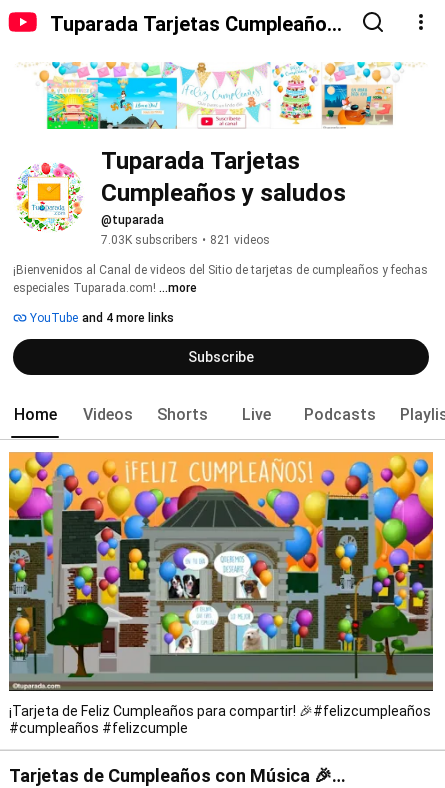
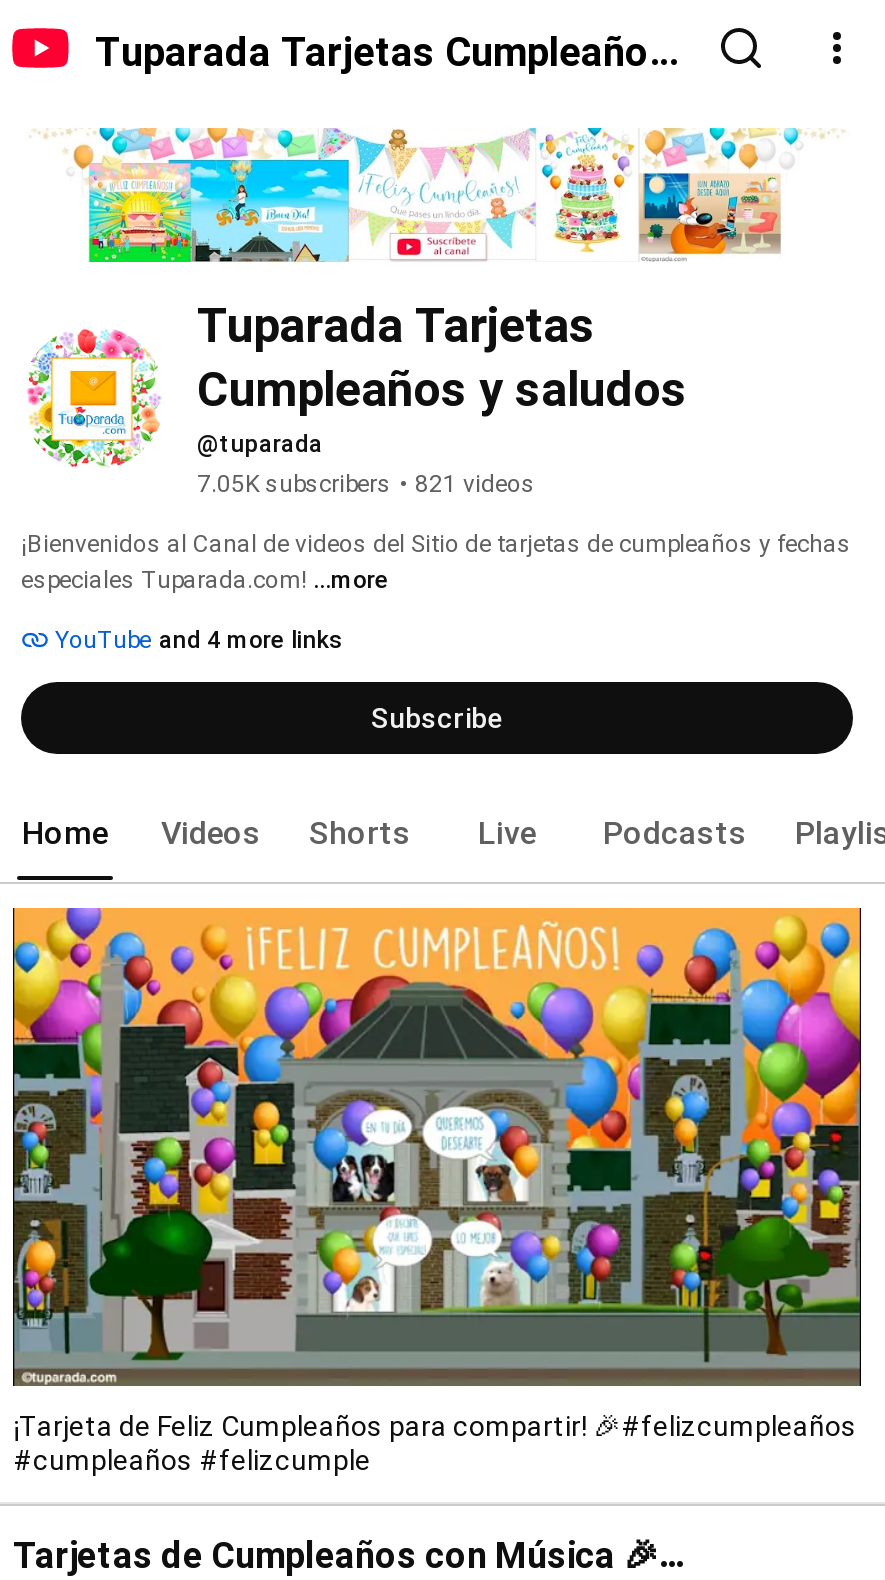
- 7.03K subscribers • 821 videos
+ 7.05K subscribers • 821 videos
